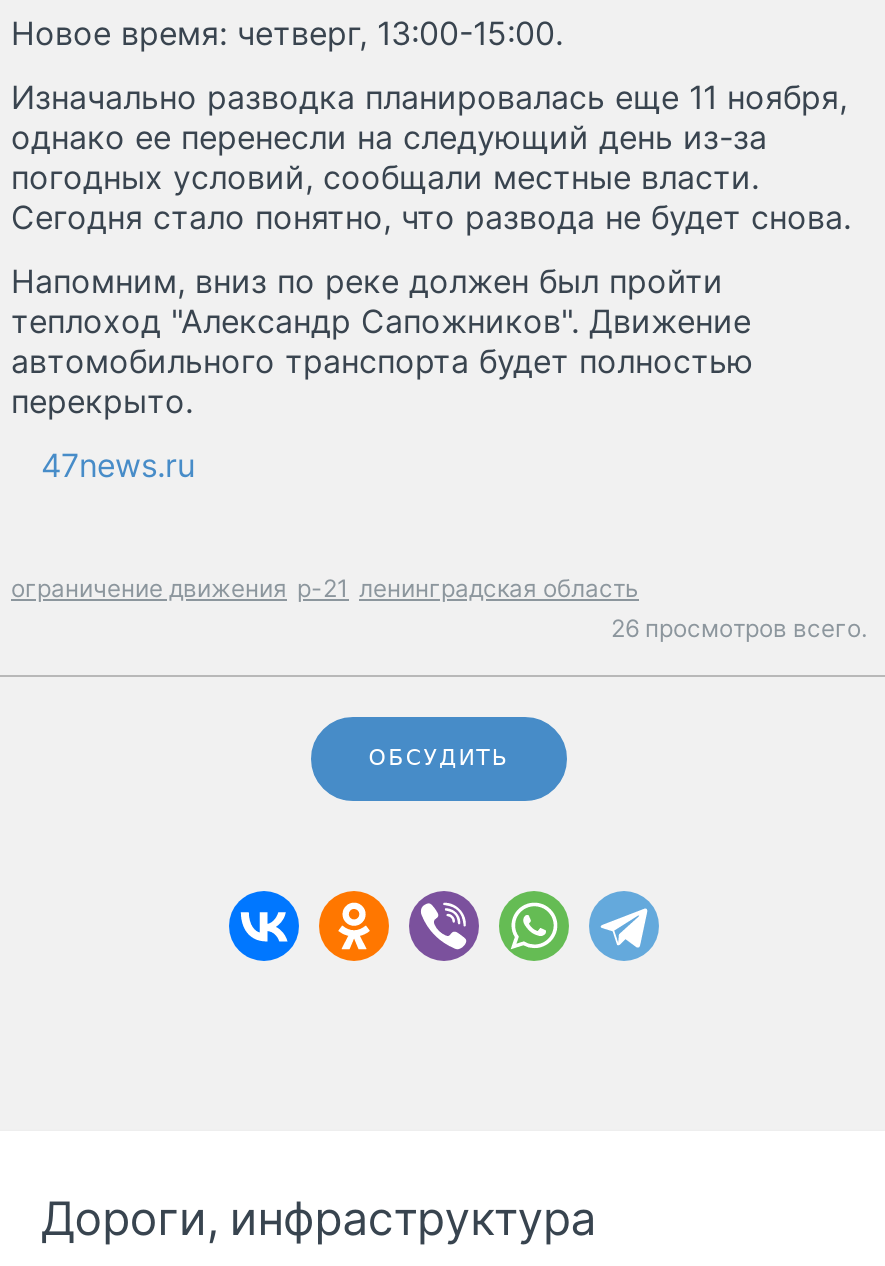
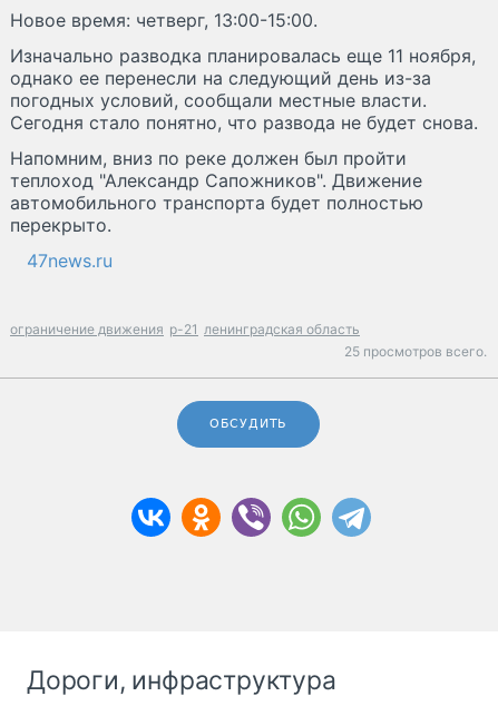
- 26 просмотров всего.
+ 25 просмотров всего.
